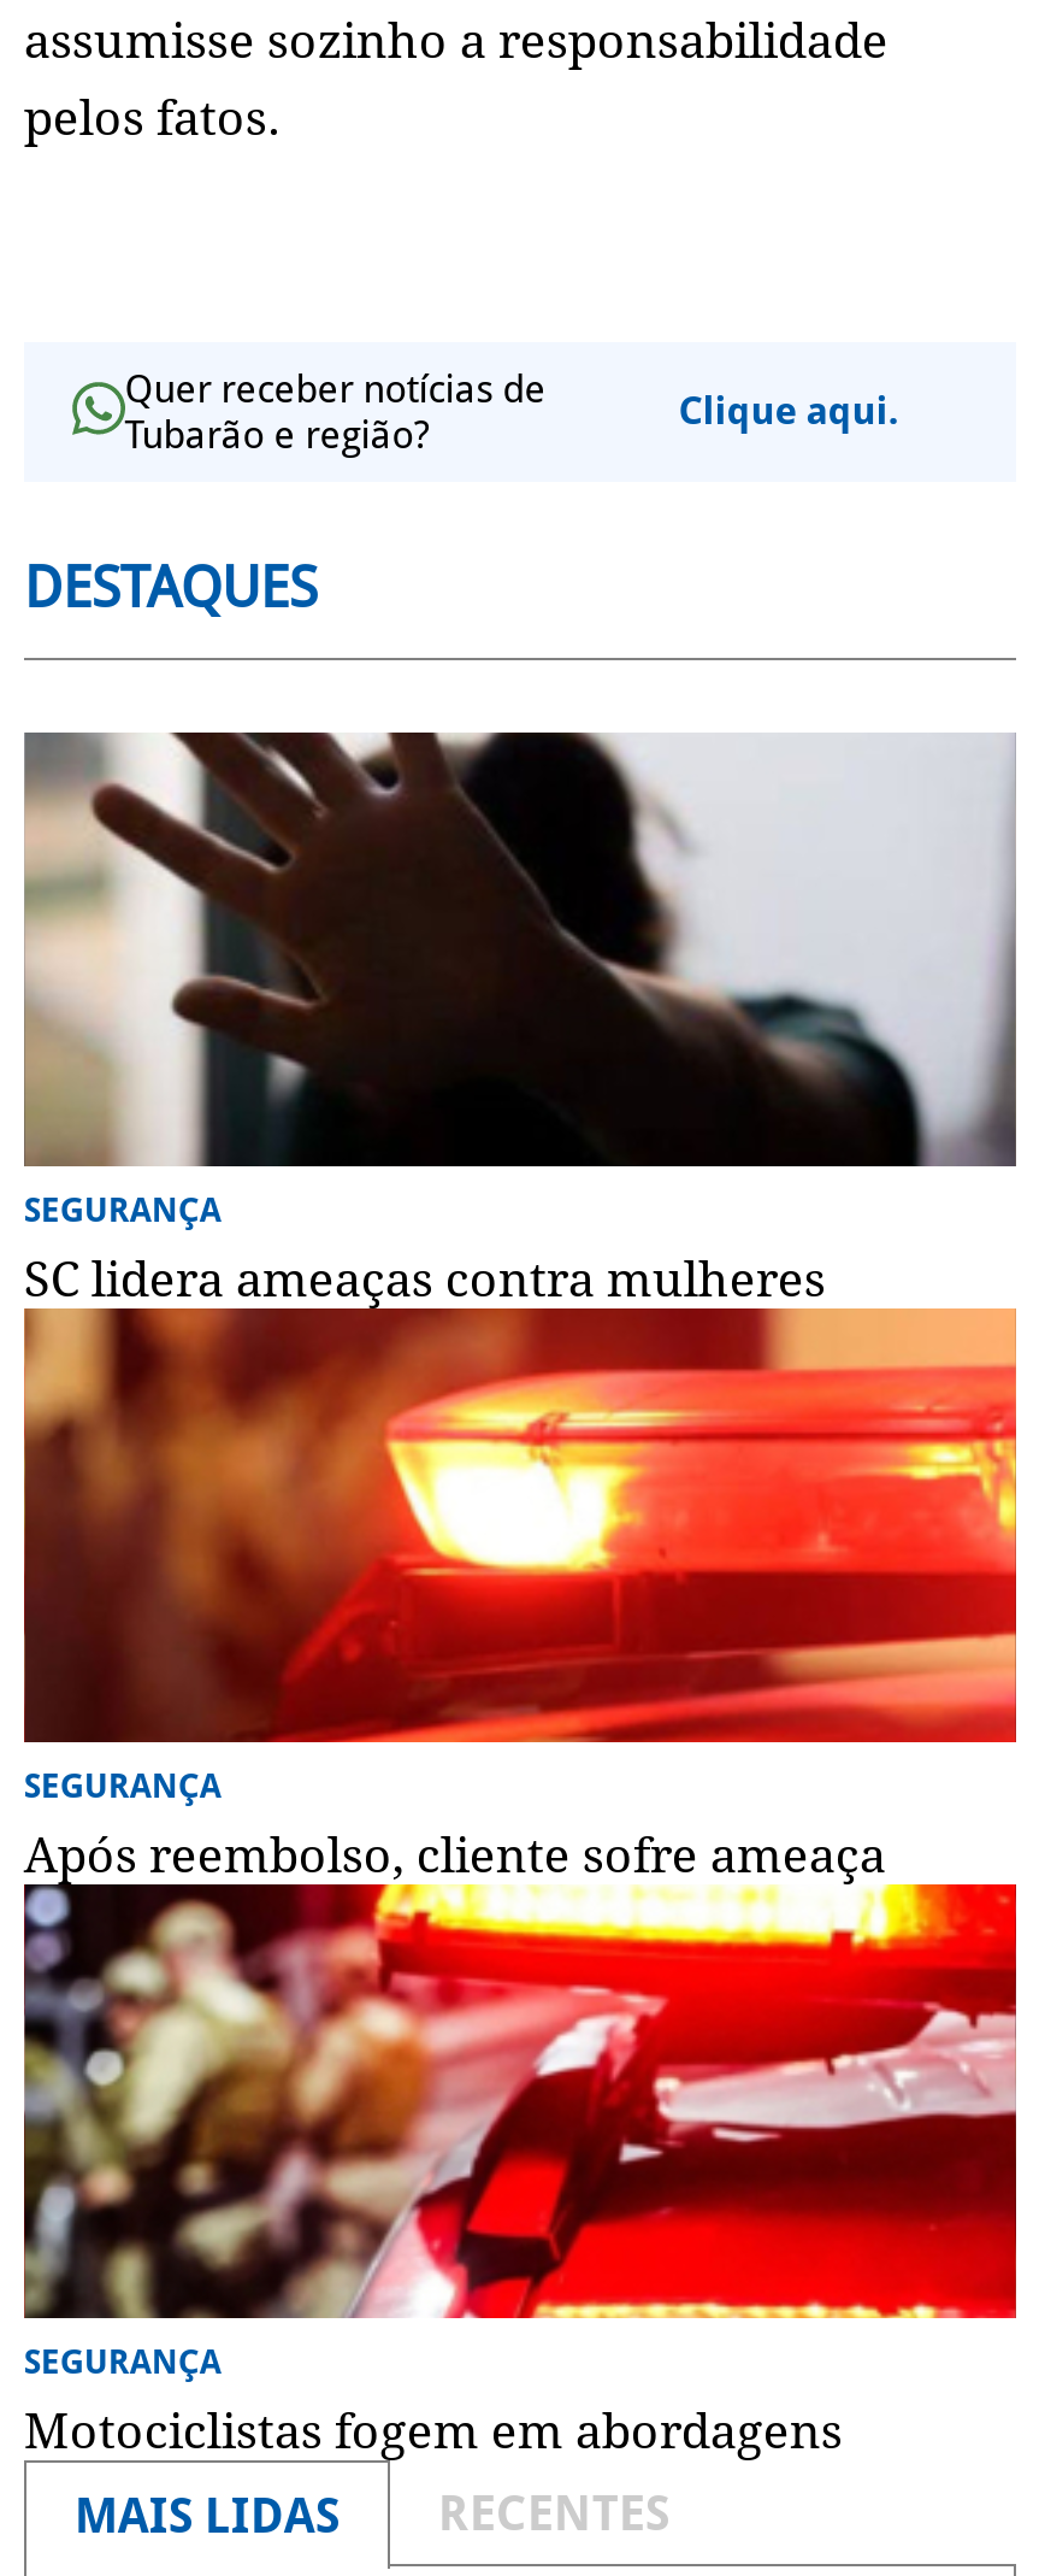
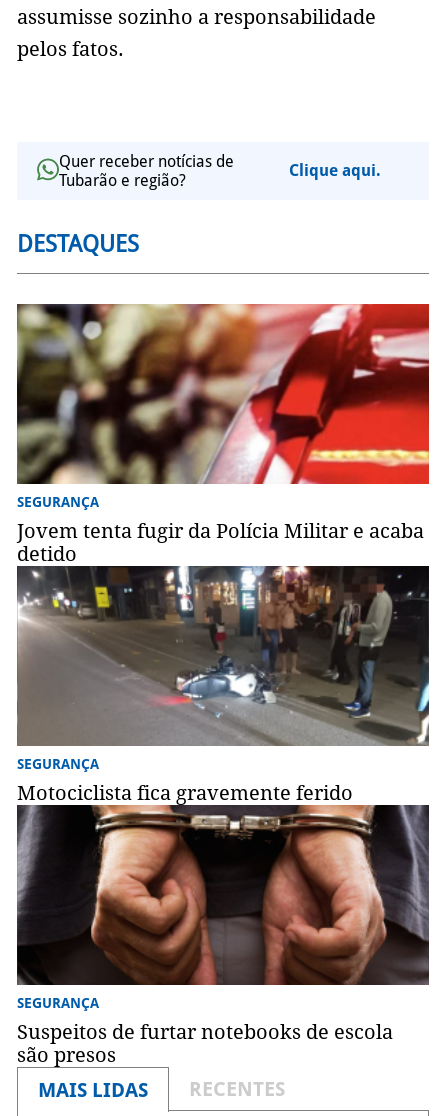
- [image]
- SC lidera ameaças contra mulheres
+ [image]
+ Jovem tenta fugir da Polícia Militar e acaba
+ detido

- [image]
- Após reembolso, cliente sofre ameaça
+ [image]
+ Motociclista fica gravemente ferido

- [image]
- Motociclistas fogem em abordagens
+ [image]
+ Suspeitos de furtar notebooks de escola
+ são presos
